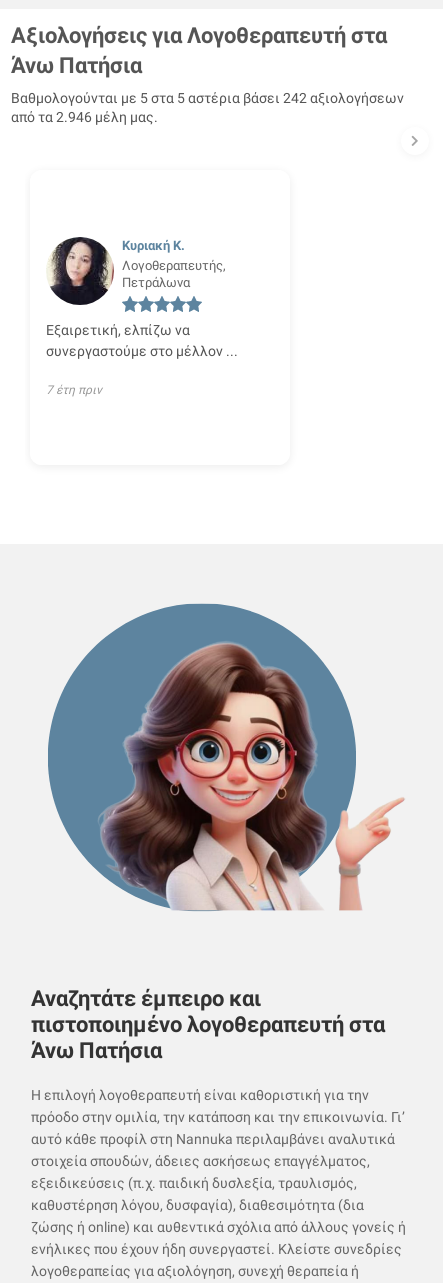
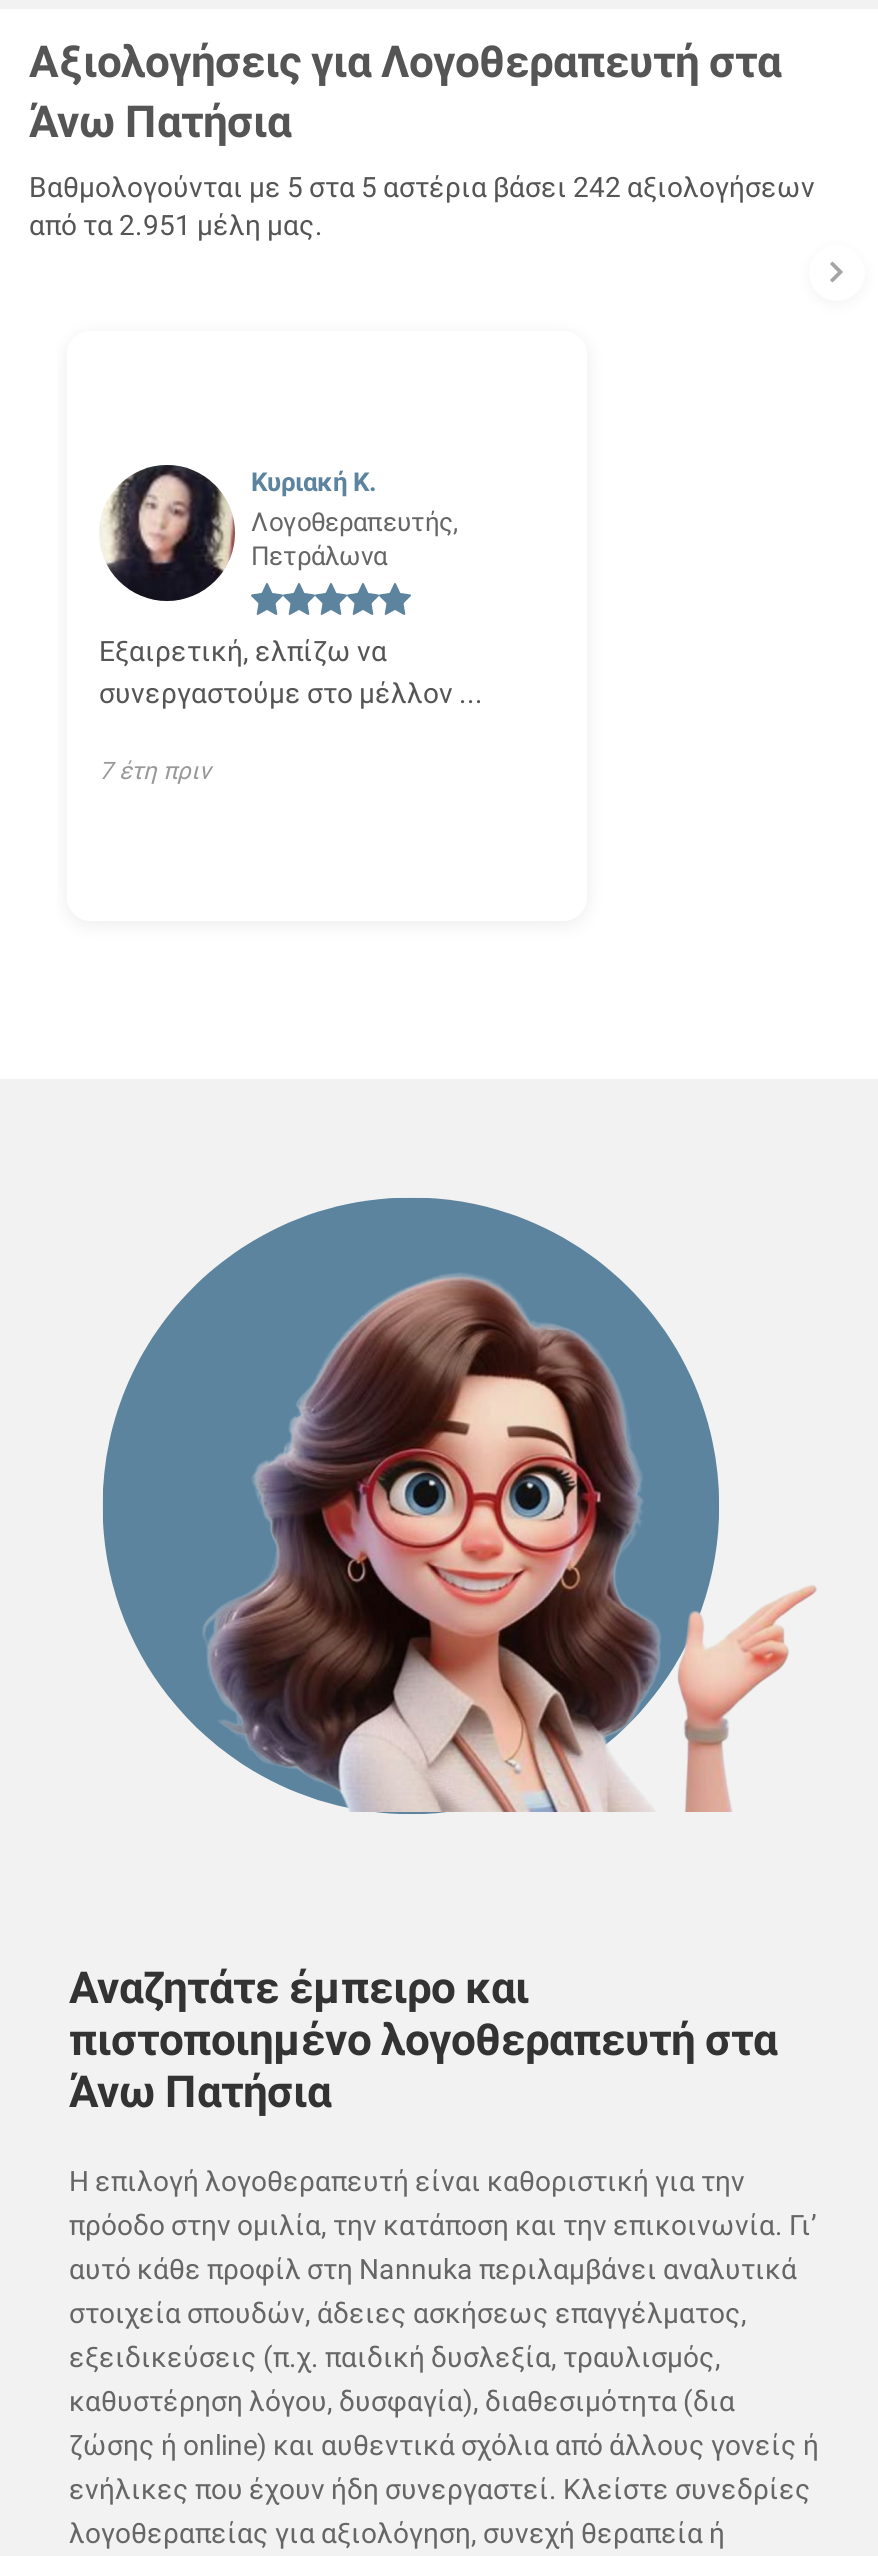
- από τα 2.946 μέλη μας.
+ από τα 2.951 μέλη μας.
